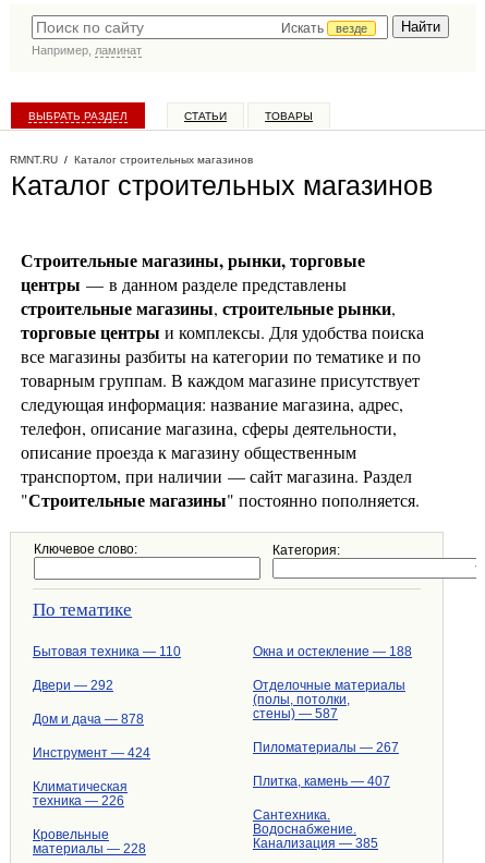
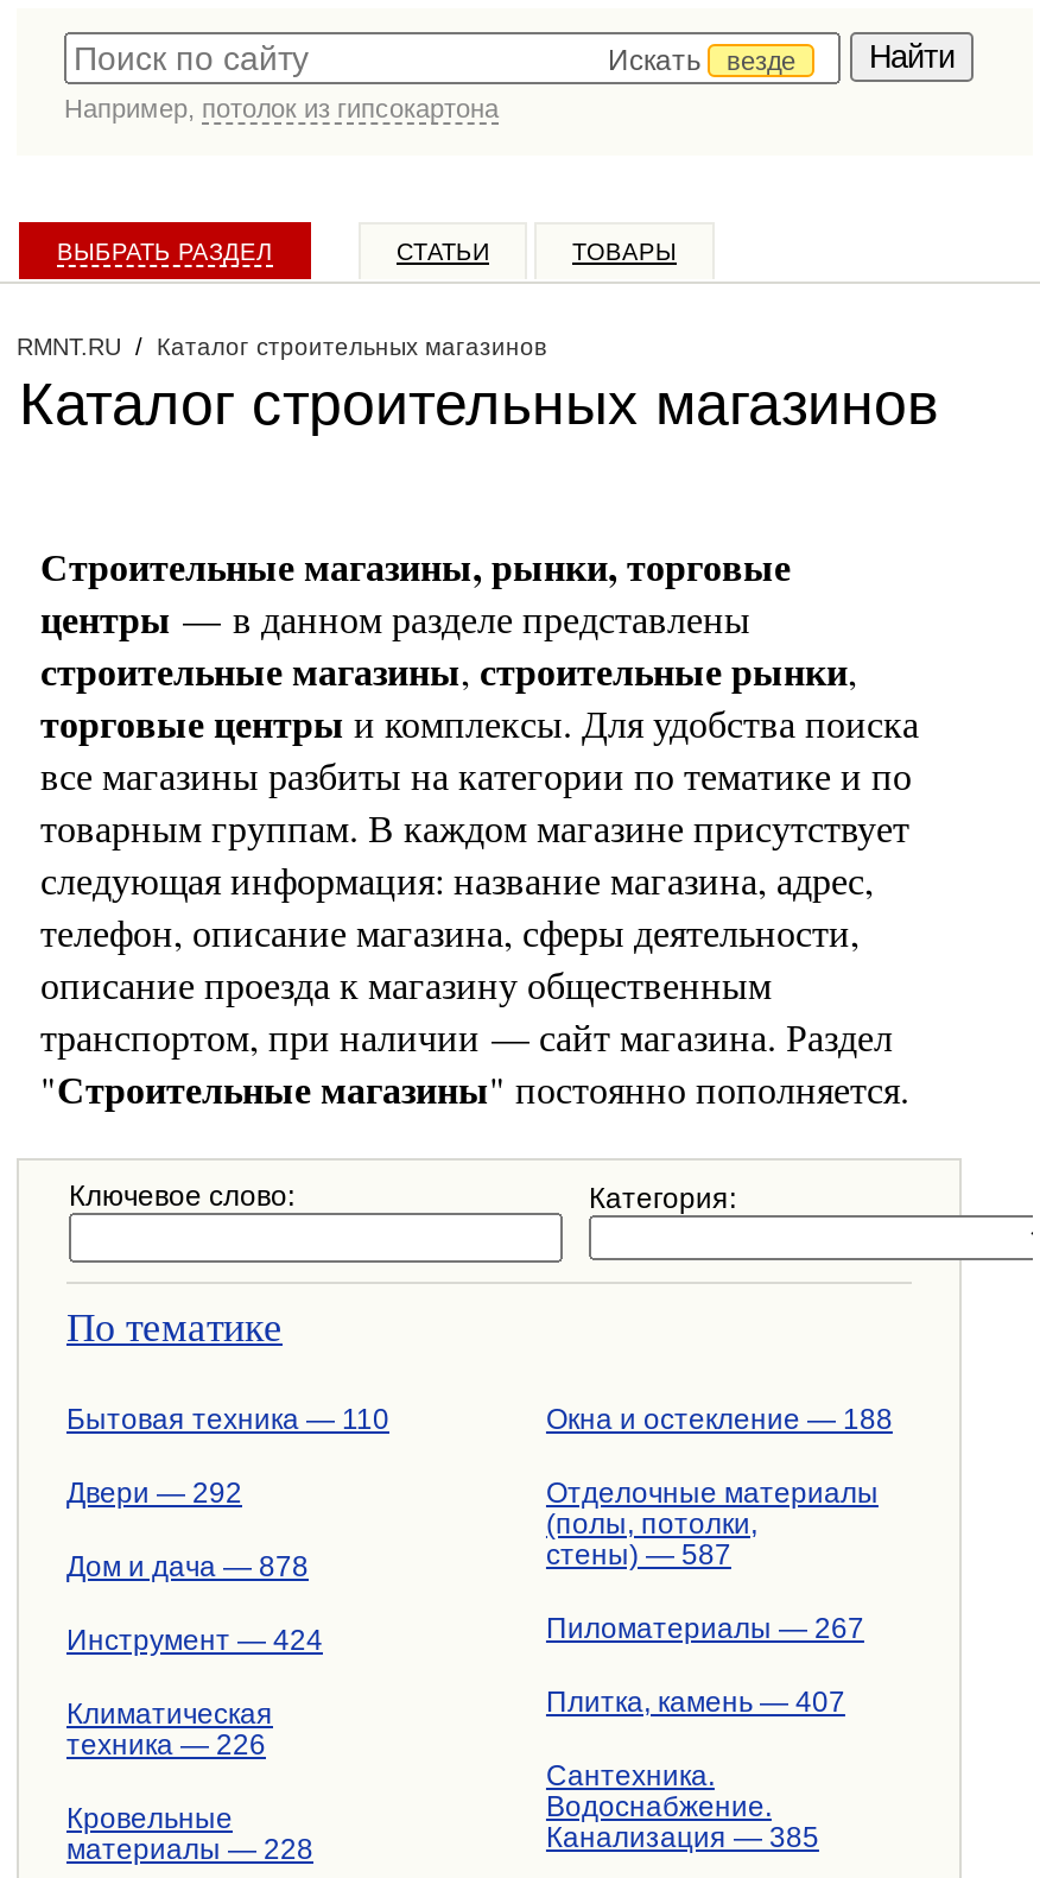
- Например, ламинат
+ Например, потолок из гипсокартона
